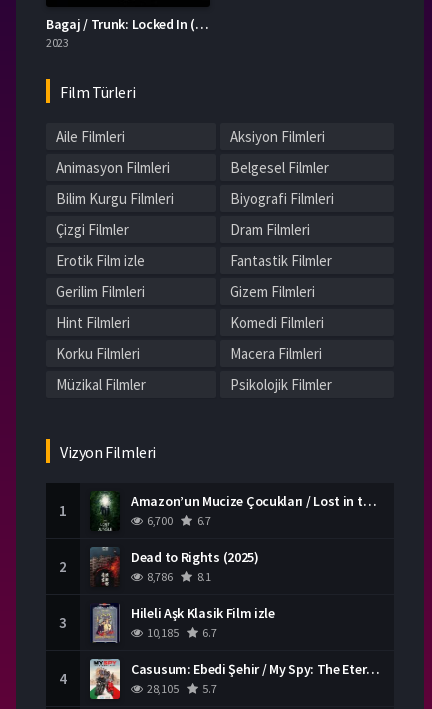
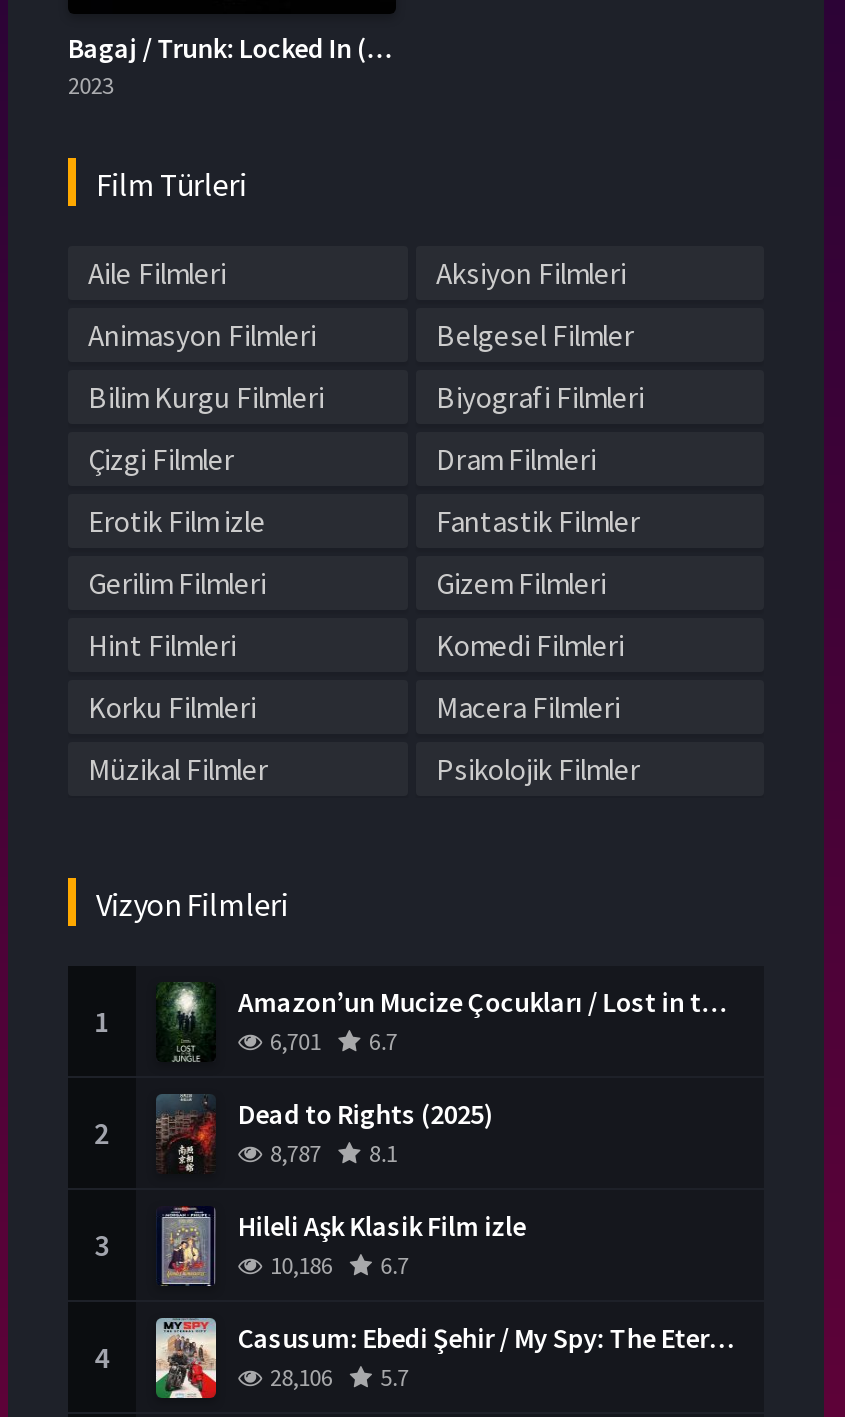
- 6,700 6.7
+ 6,701 6.7

- 8,786 8.1
+ 8,787 8.1

- 10,185 6.7
+ 10,186 6.7

- 28,105 5.7
+ 28,106 5.7
